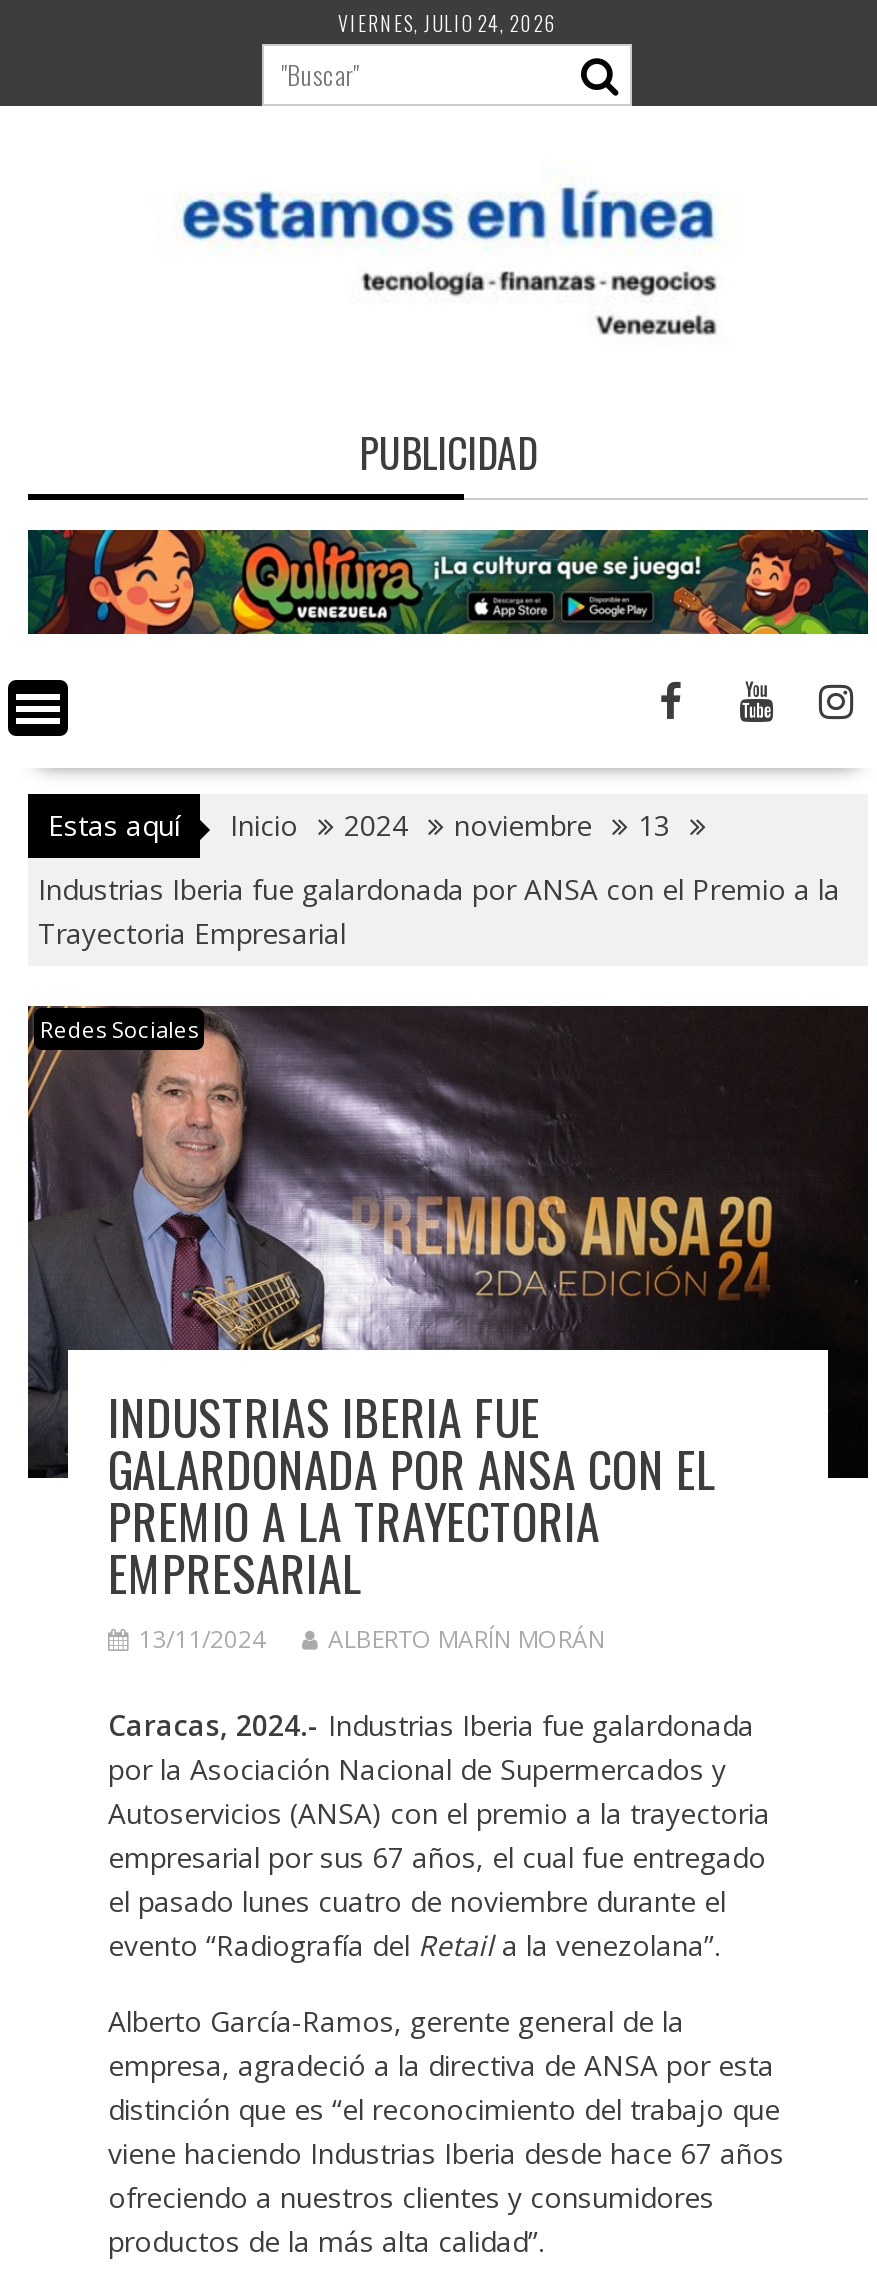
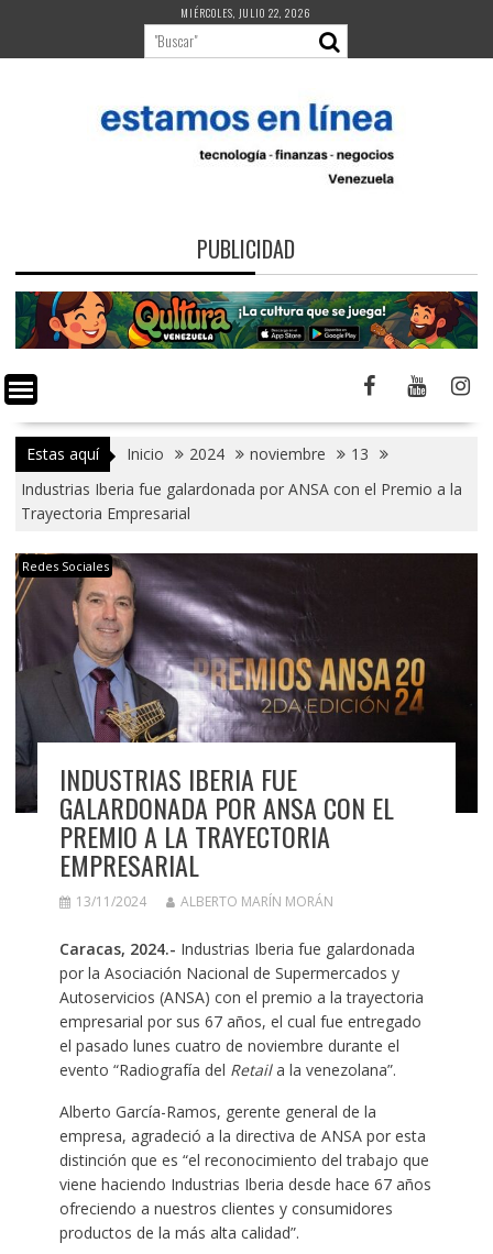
- VIERNES, JULIO 24, 2026
+ MIÉRCOLES, JULIO 22, 2026
